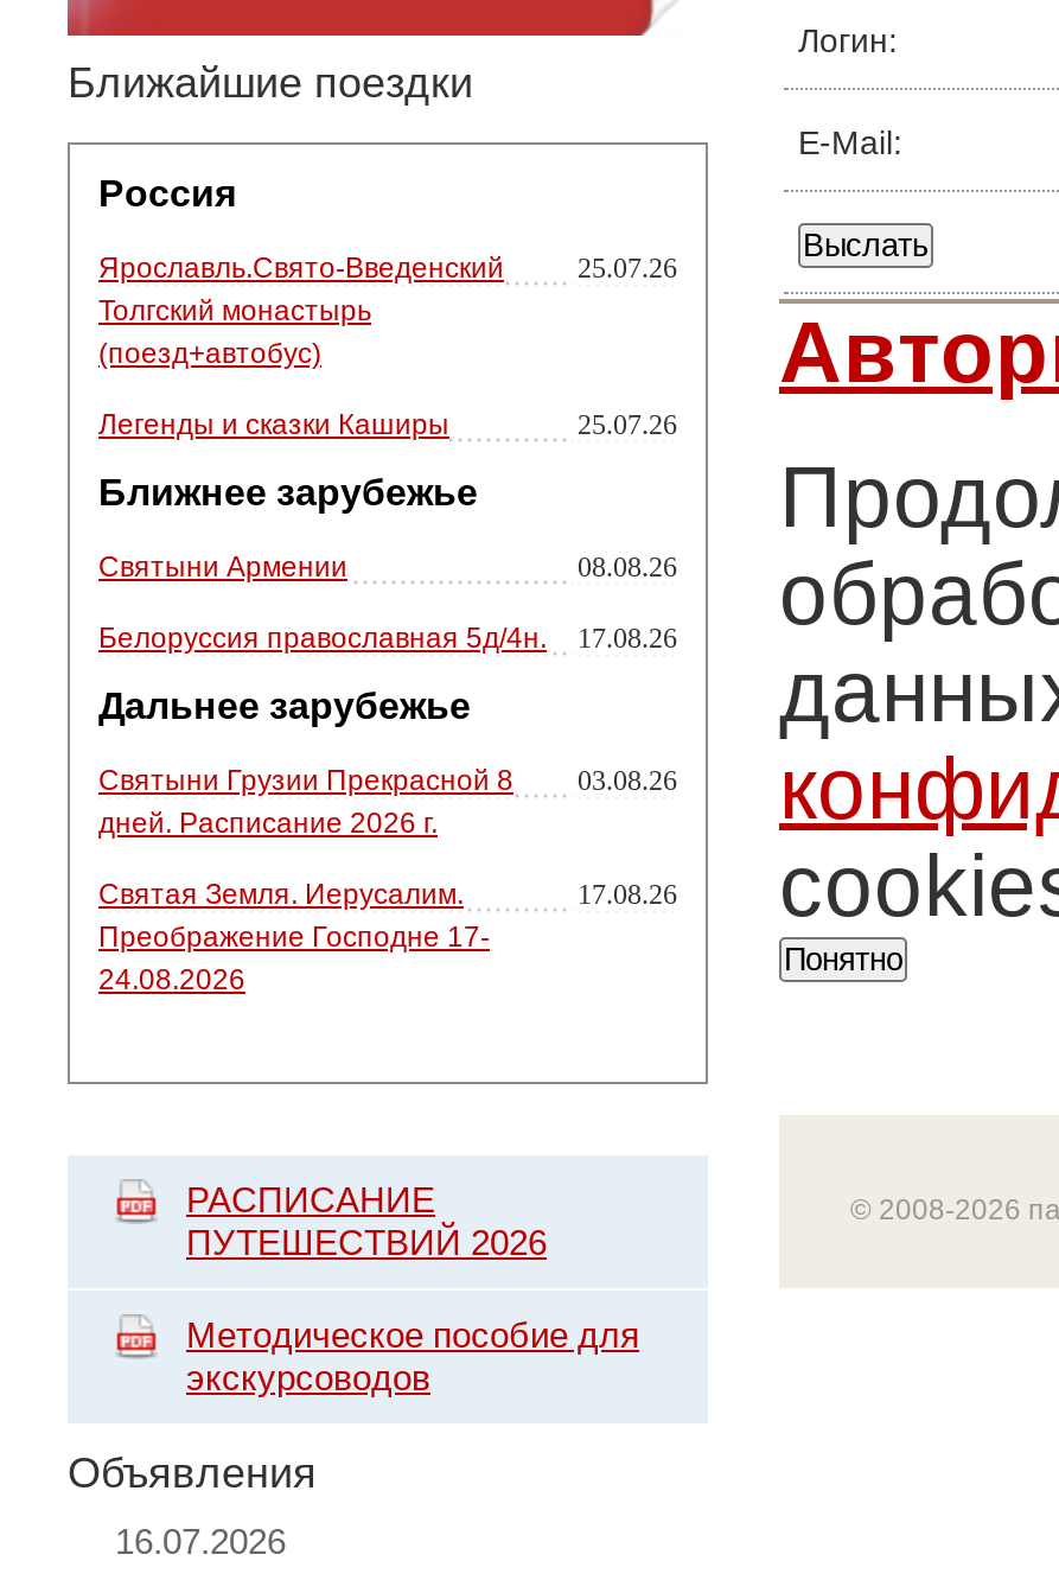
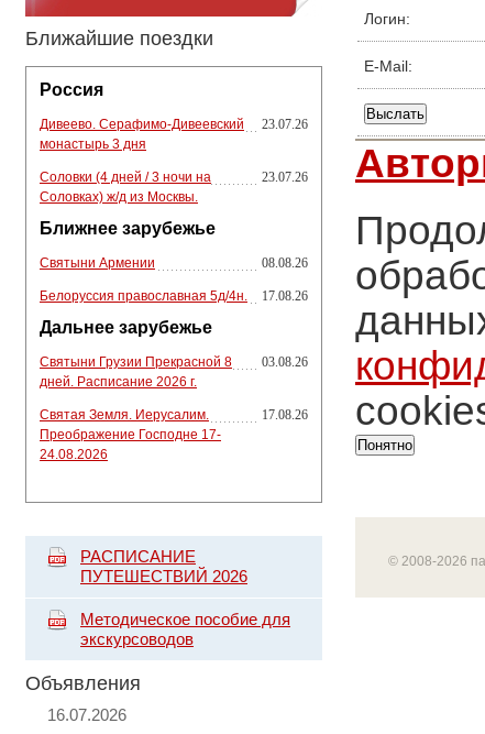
- Ярославль.Свято-Введенский
- Толгский монастырь
- (поезд+автобус)
+ Дивеево. Серафимо-Дивеевский
+ монастырь 3 дня

- 25.07.26
+ 23.07.26
+ Соловки (4 дней / 3 ночи на
+ Соловках) ж/д из Москвы.

- Легенды и сказки Каширы
- 25.07.26
+ 23.07.26
